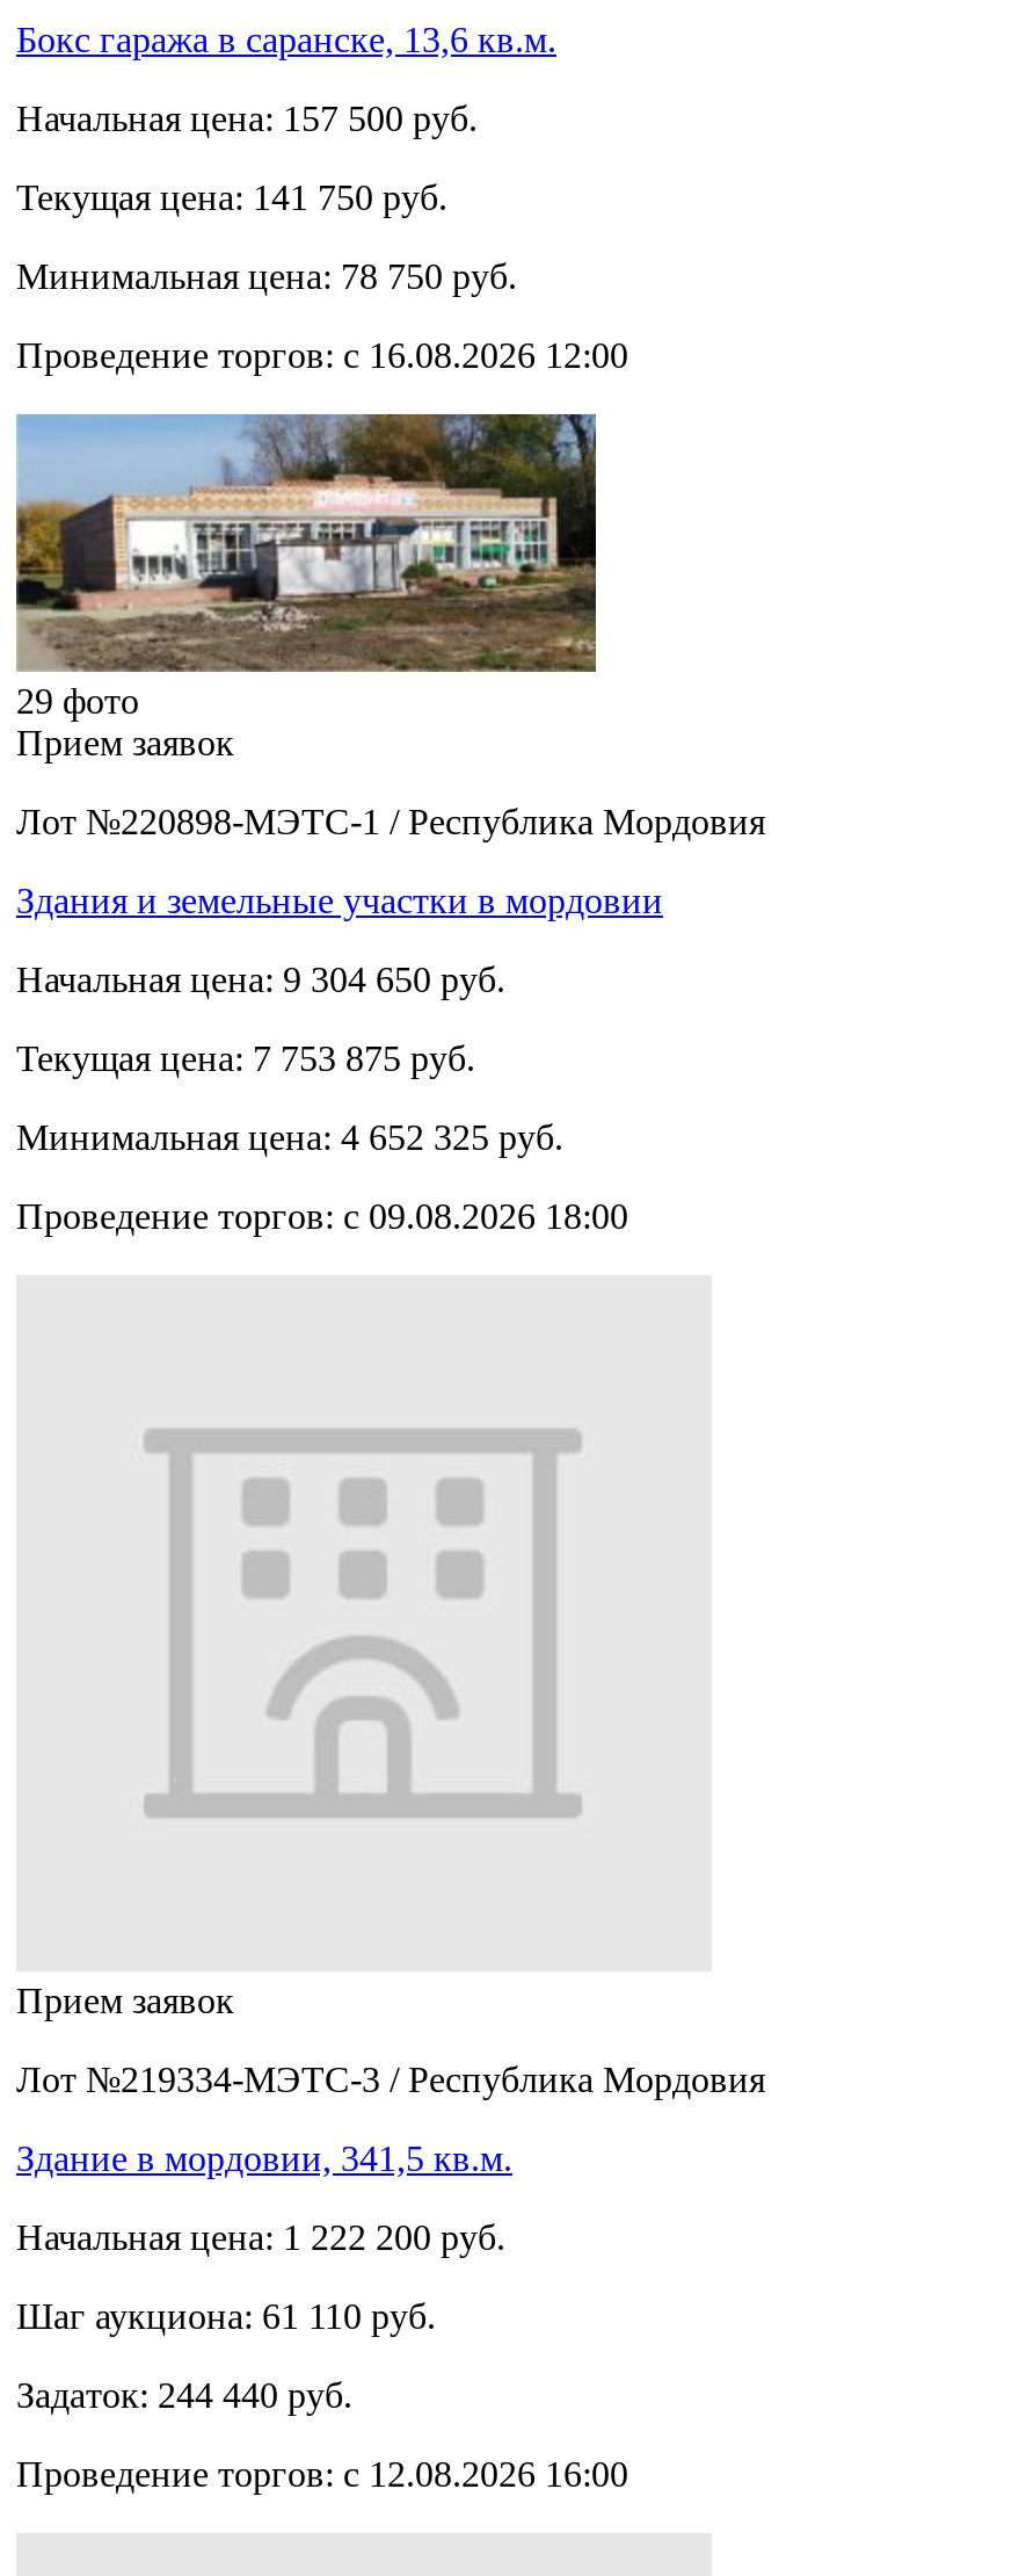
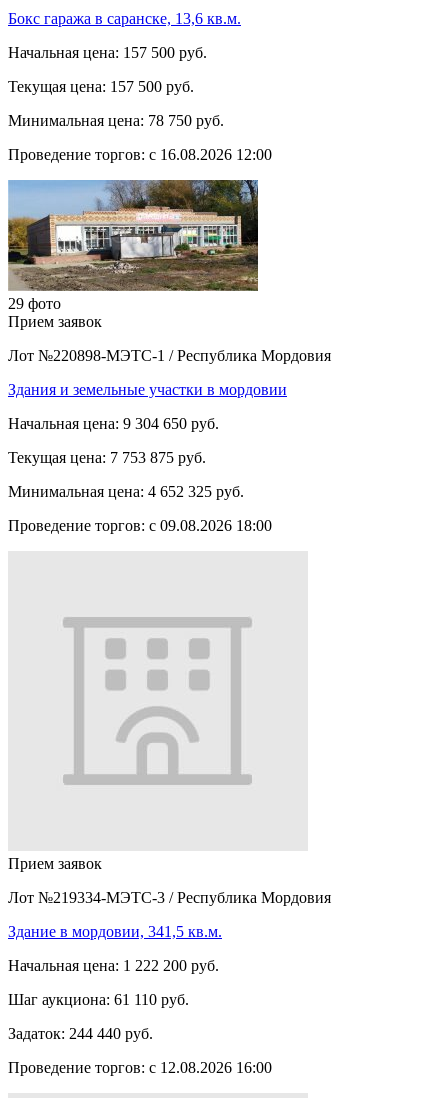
- Текущая цена: 141 750 руб.
+ Текущая цена: 157 500 руб.
